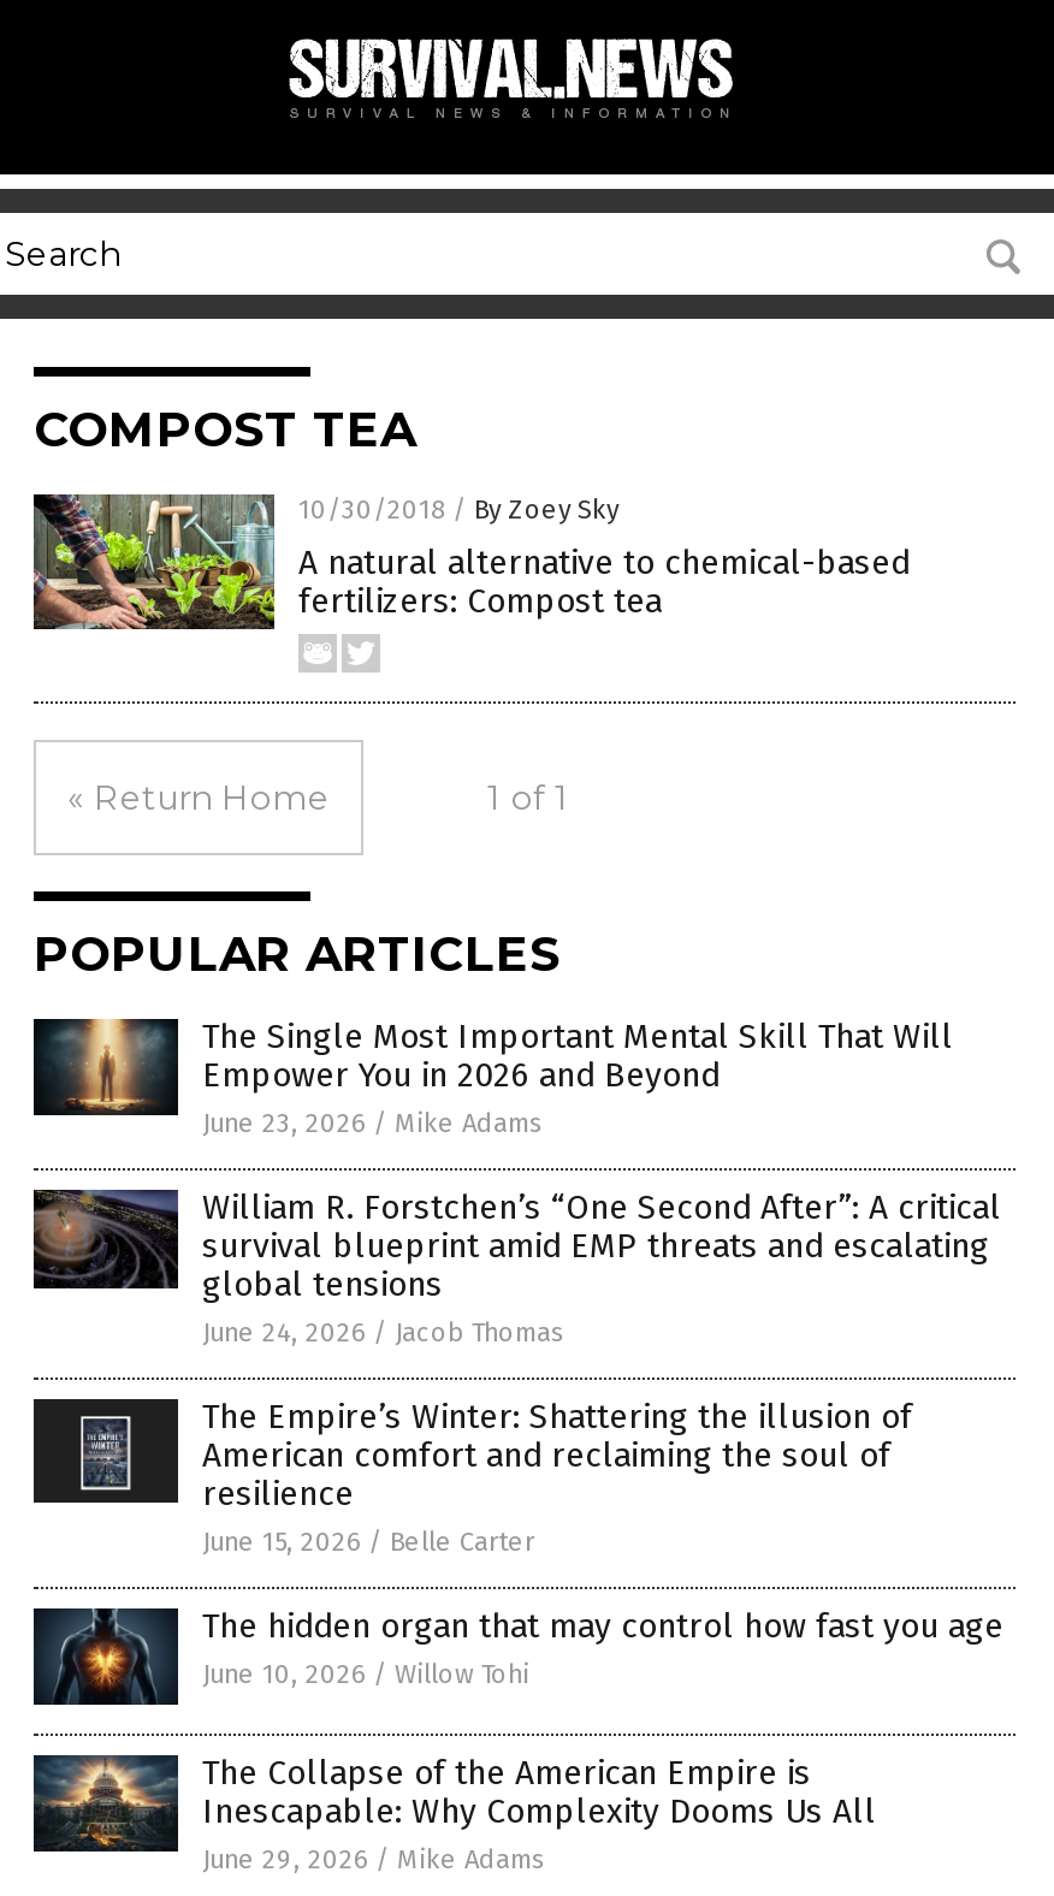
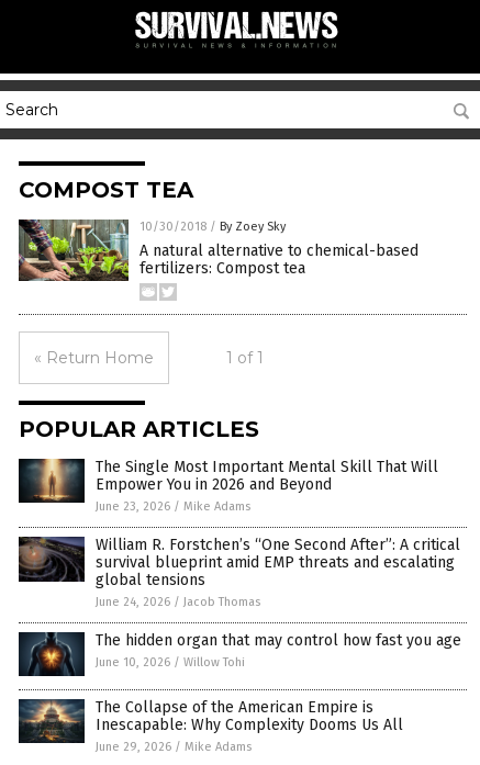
- [image]
- The Empire’s Winter: Shattering the illusion of
- American comfort and reclaiming the soul of
- resilience
- June 15, 2026 / Belle Carter
